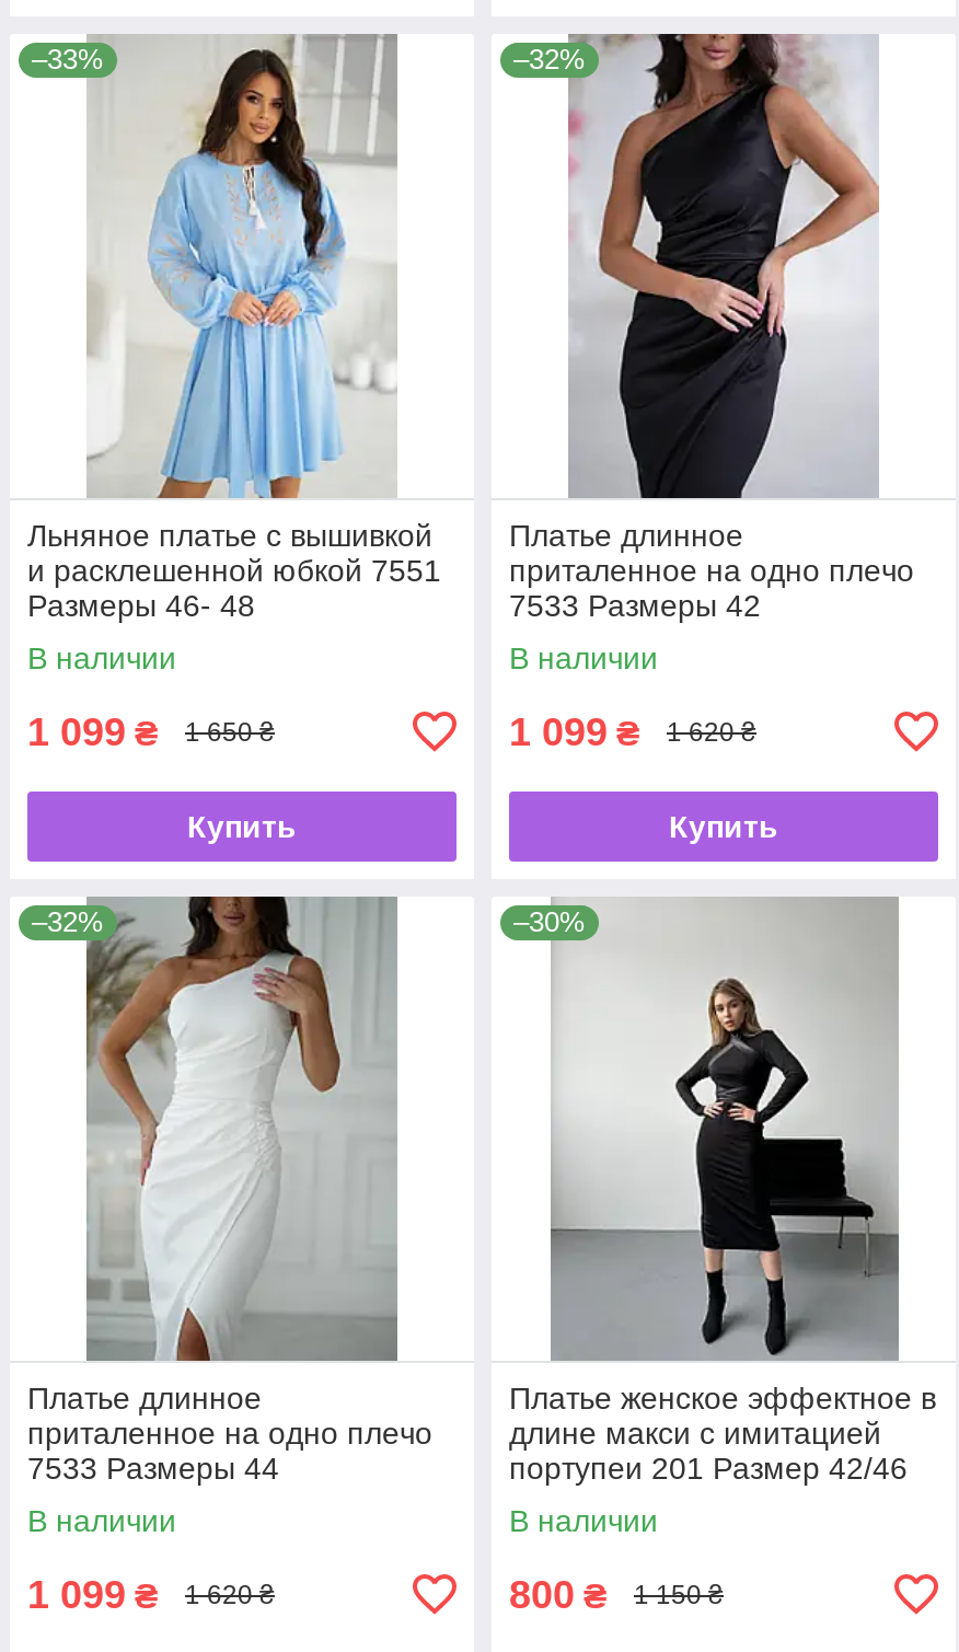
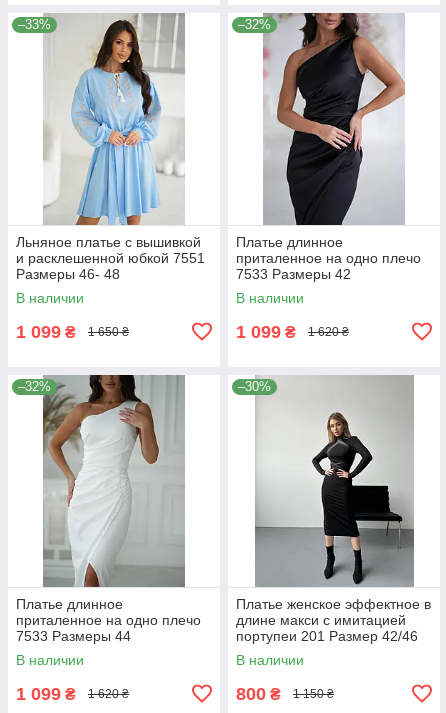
- Купить

- Купить
